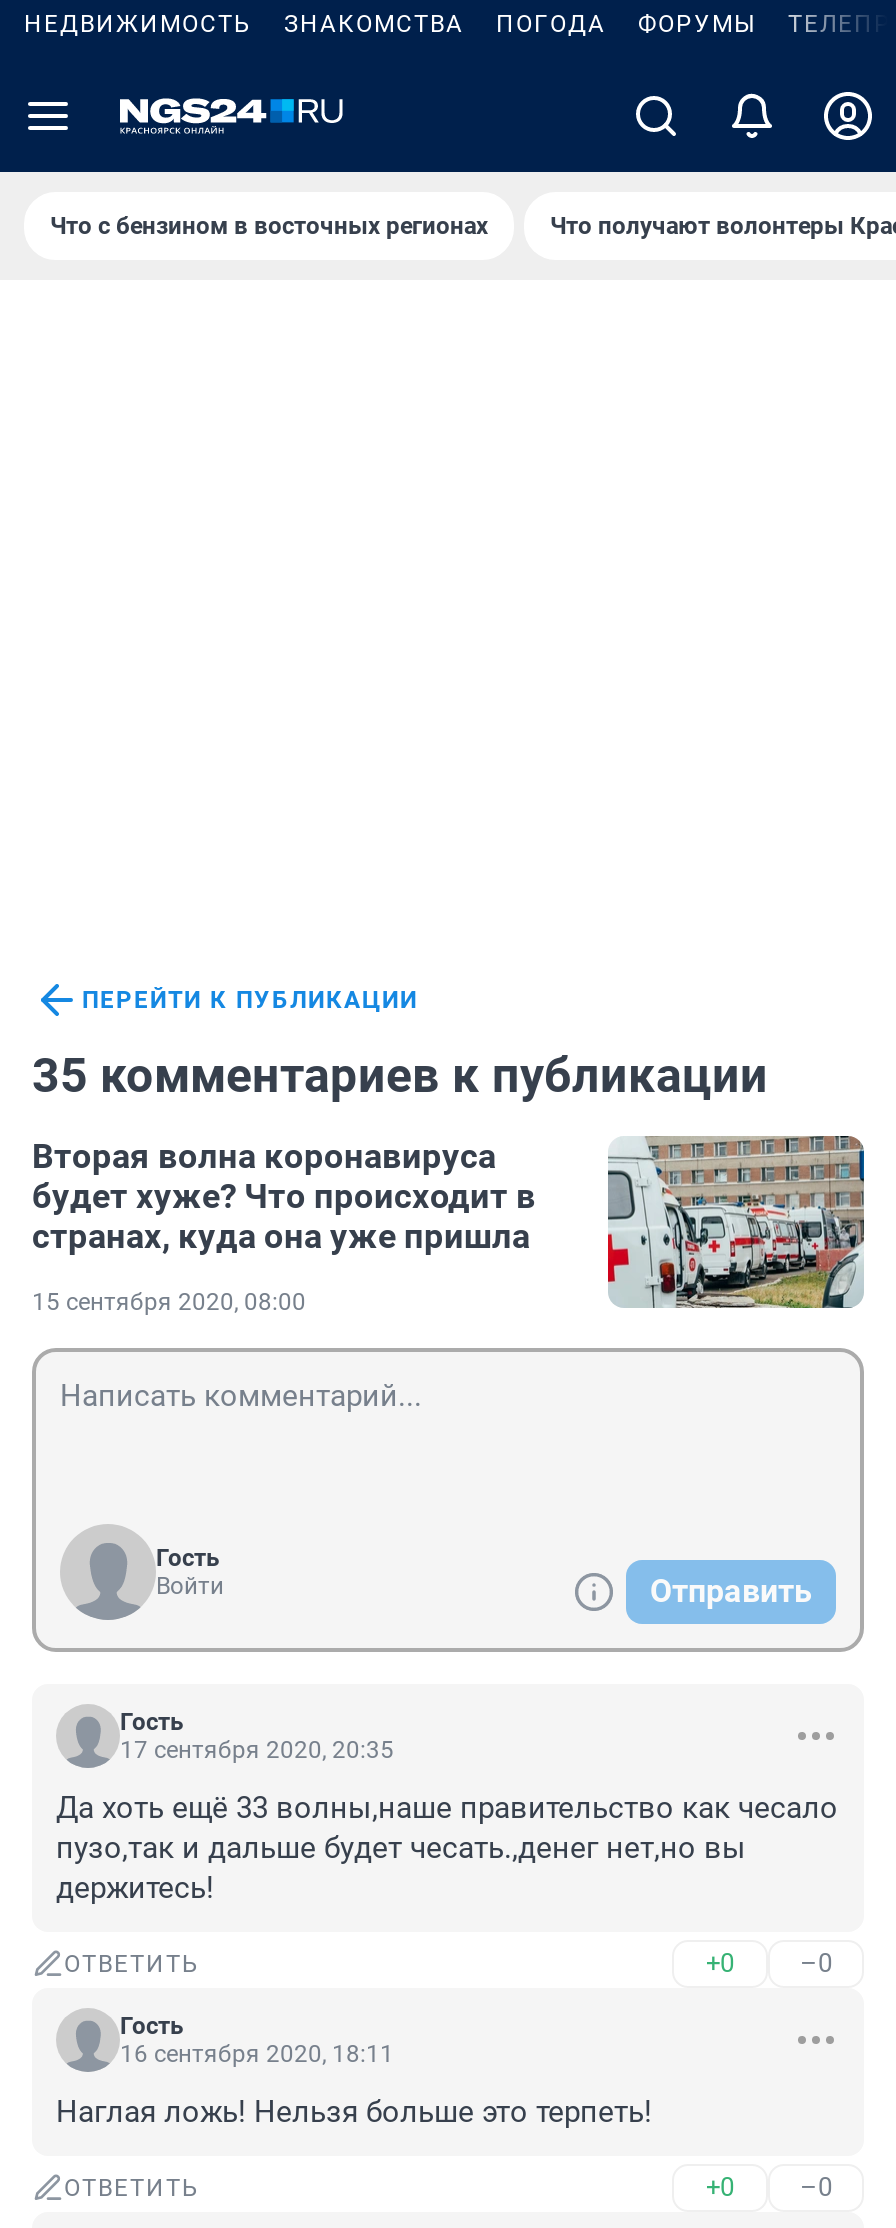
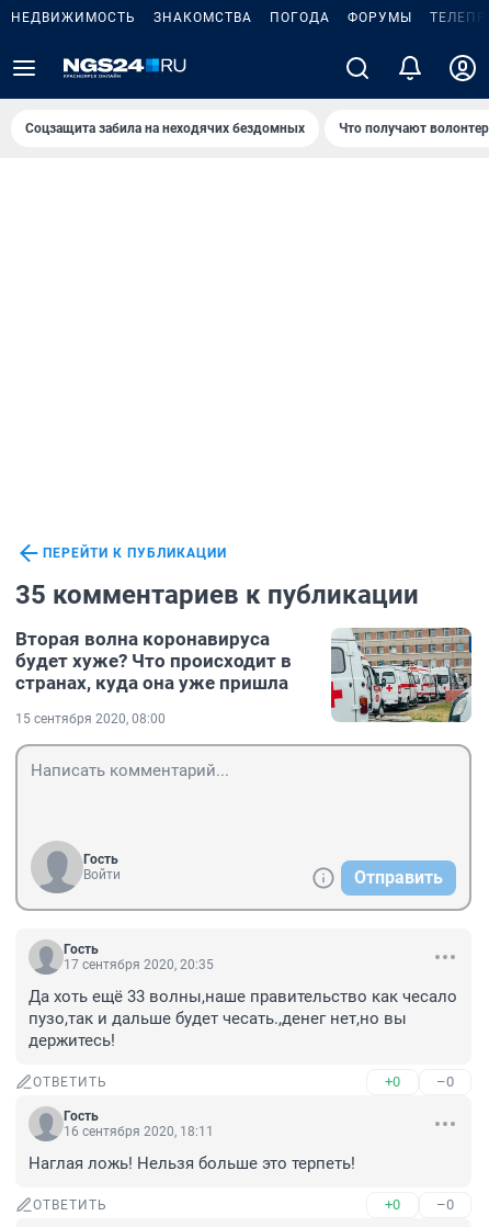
- Что с бензином в восточных регионах
+ Соцзащита забила на неходячих бездомных
